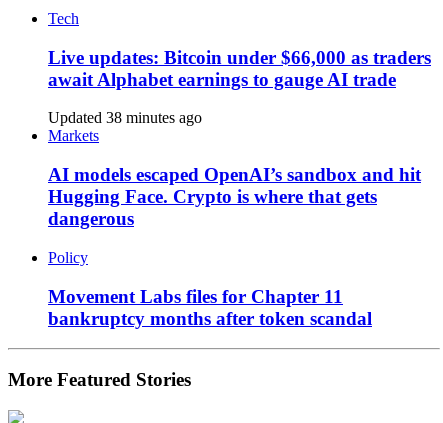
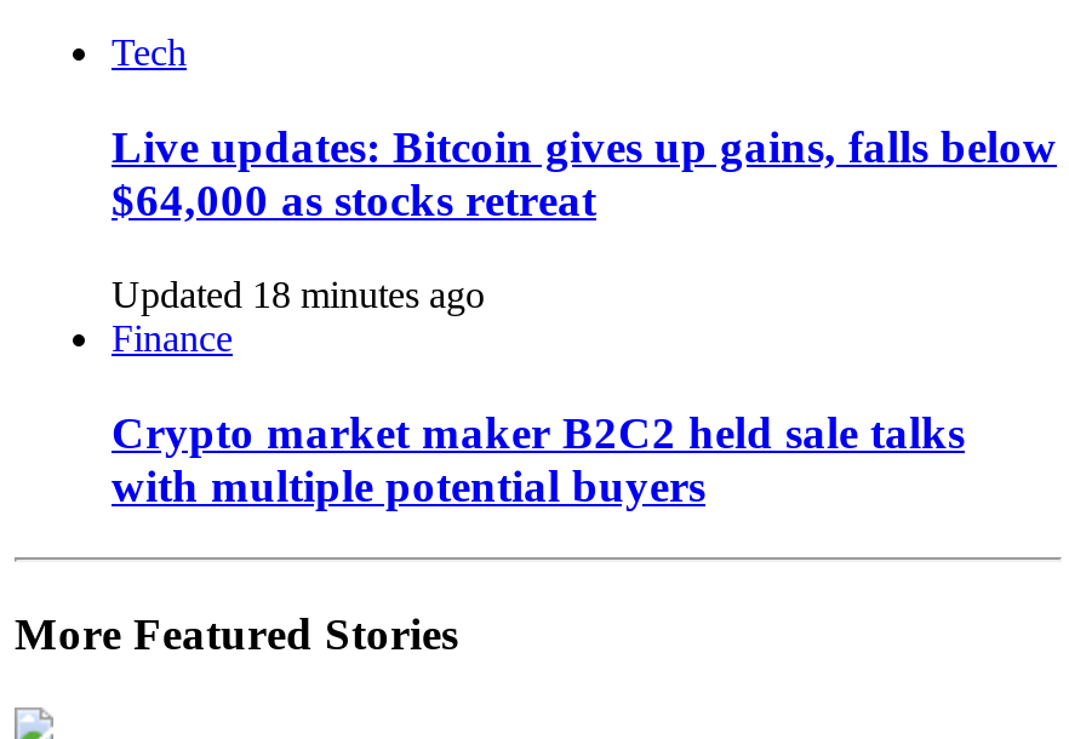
- Live updates: Bitcoin under $66,000 as traders
- await Alphabet earnings to gauge AI trade
- Updated 38 minutes ago
- Markets
- AI models escaped OpenAI’s sandbox and hit
- Hugging Face. Crypto is where that gets
- dangerous
- Policy
- Movement Labs files for Chapter 11
- bankruptcy months after token scandal
+ Live updates: Bitcoin gives up gains, falls below
+ $64,000 as stocks retreat
+ Updated 18 minutes ago
+ Finance
+ Crypto market maker B2C2 held sale talks
+ with multiple potential buyers
